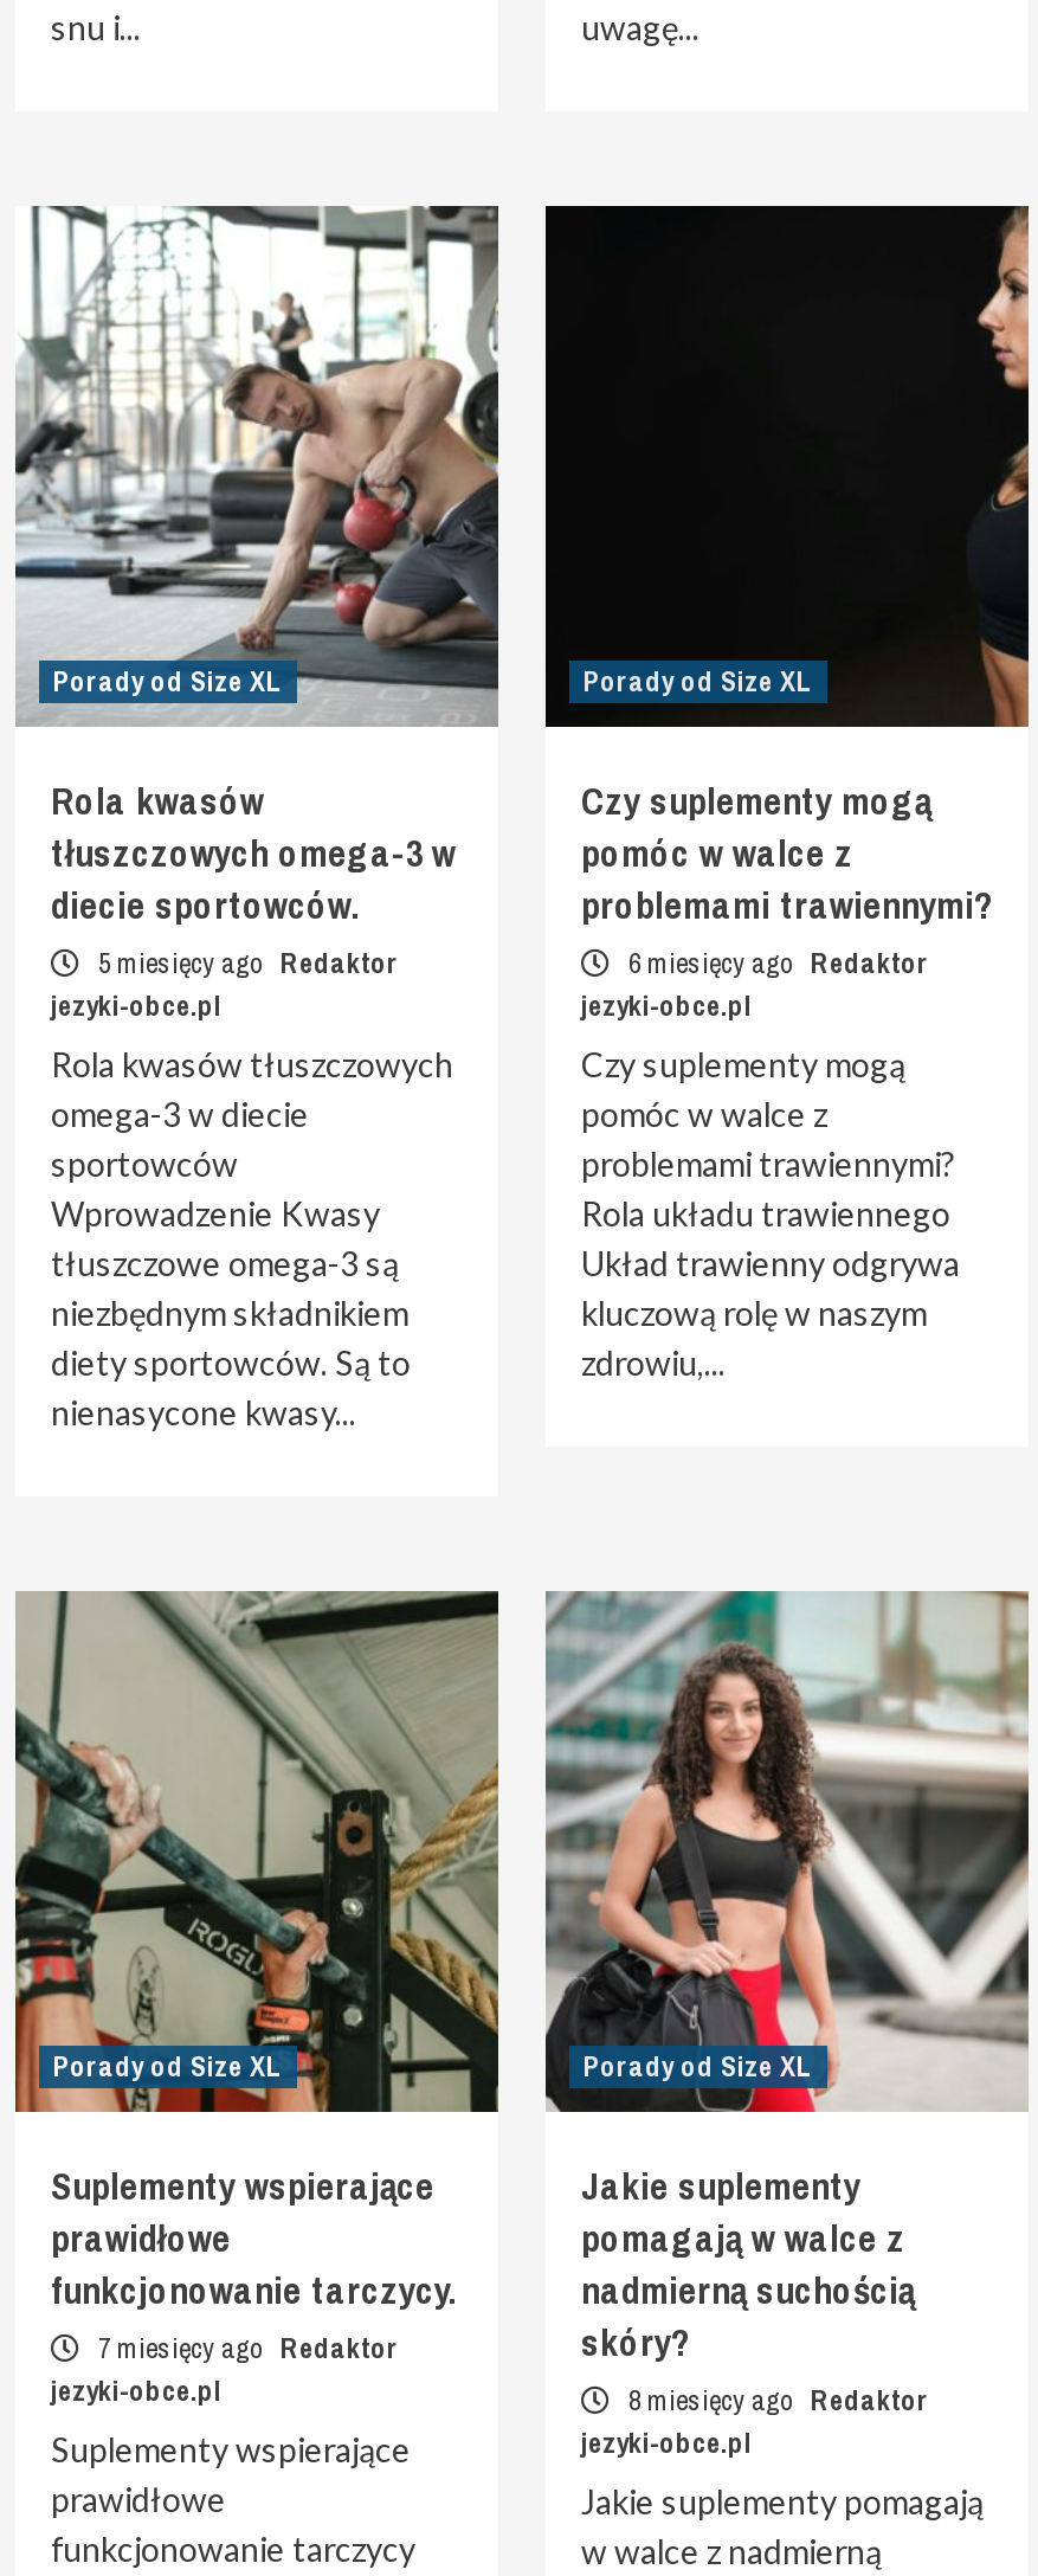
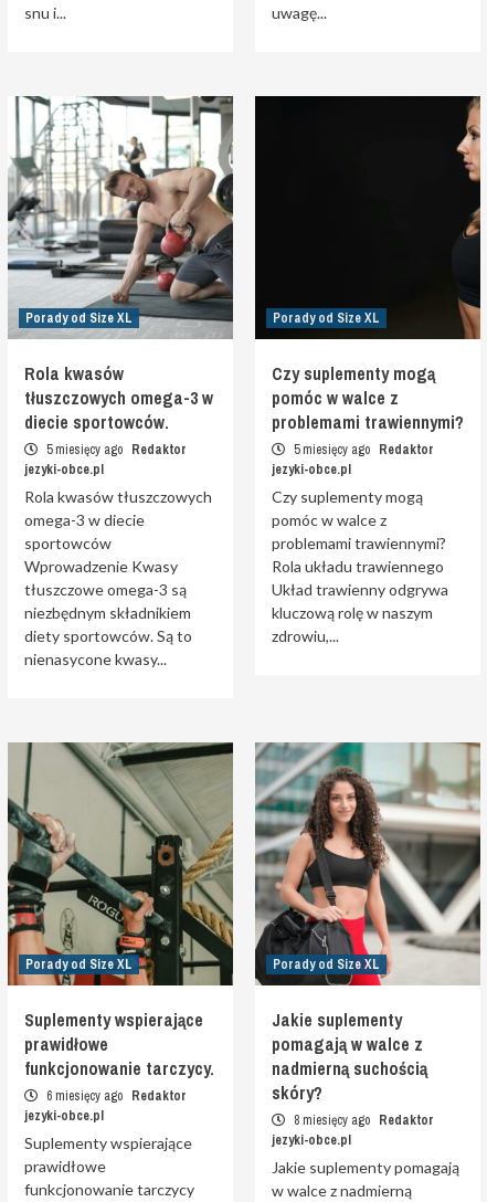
moved down: 6 miesięcy ago Redaktor

+ 5 miesięcy ago Redaktor

- 7 miesięcy ago Redaktor
